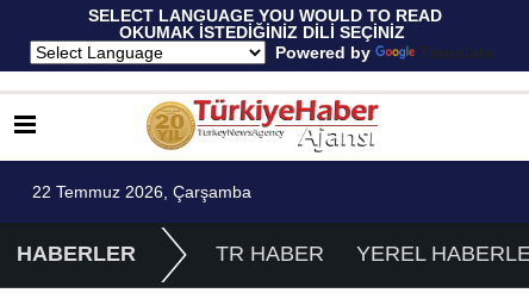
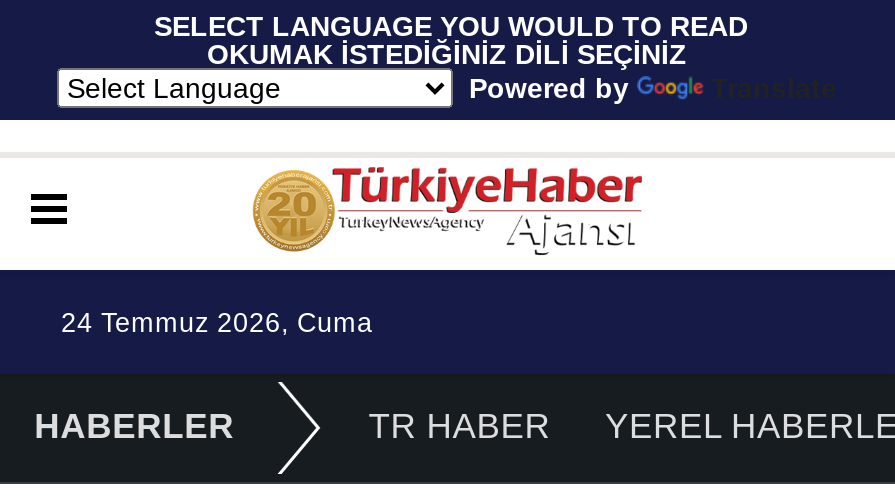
- 22 Temmuz 2026, Çarşamba
+ 24 Temmuz 2026, Cuma
